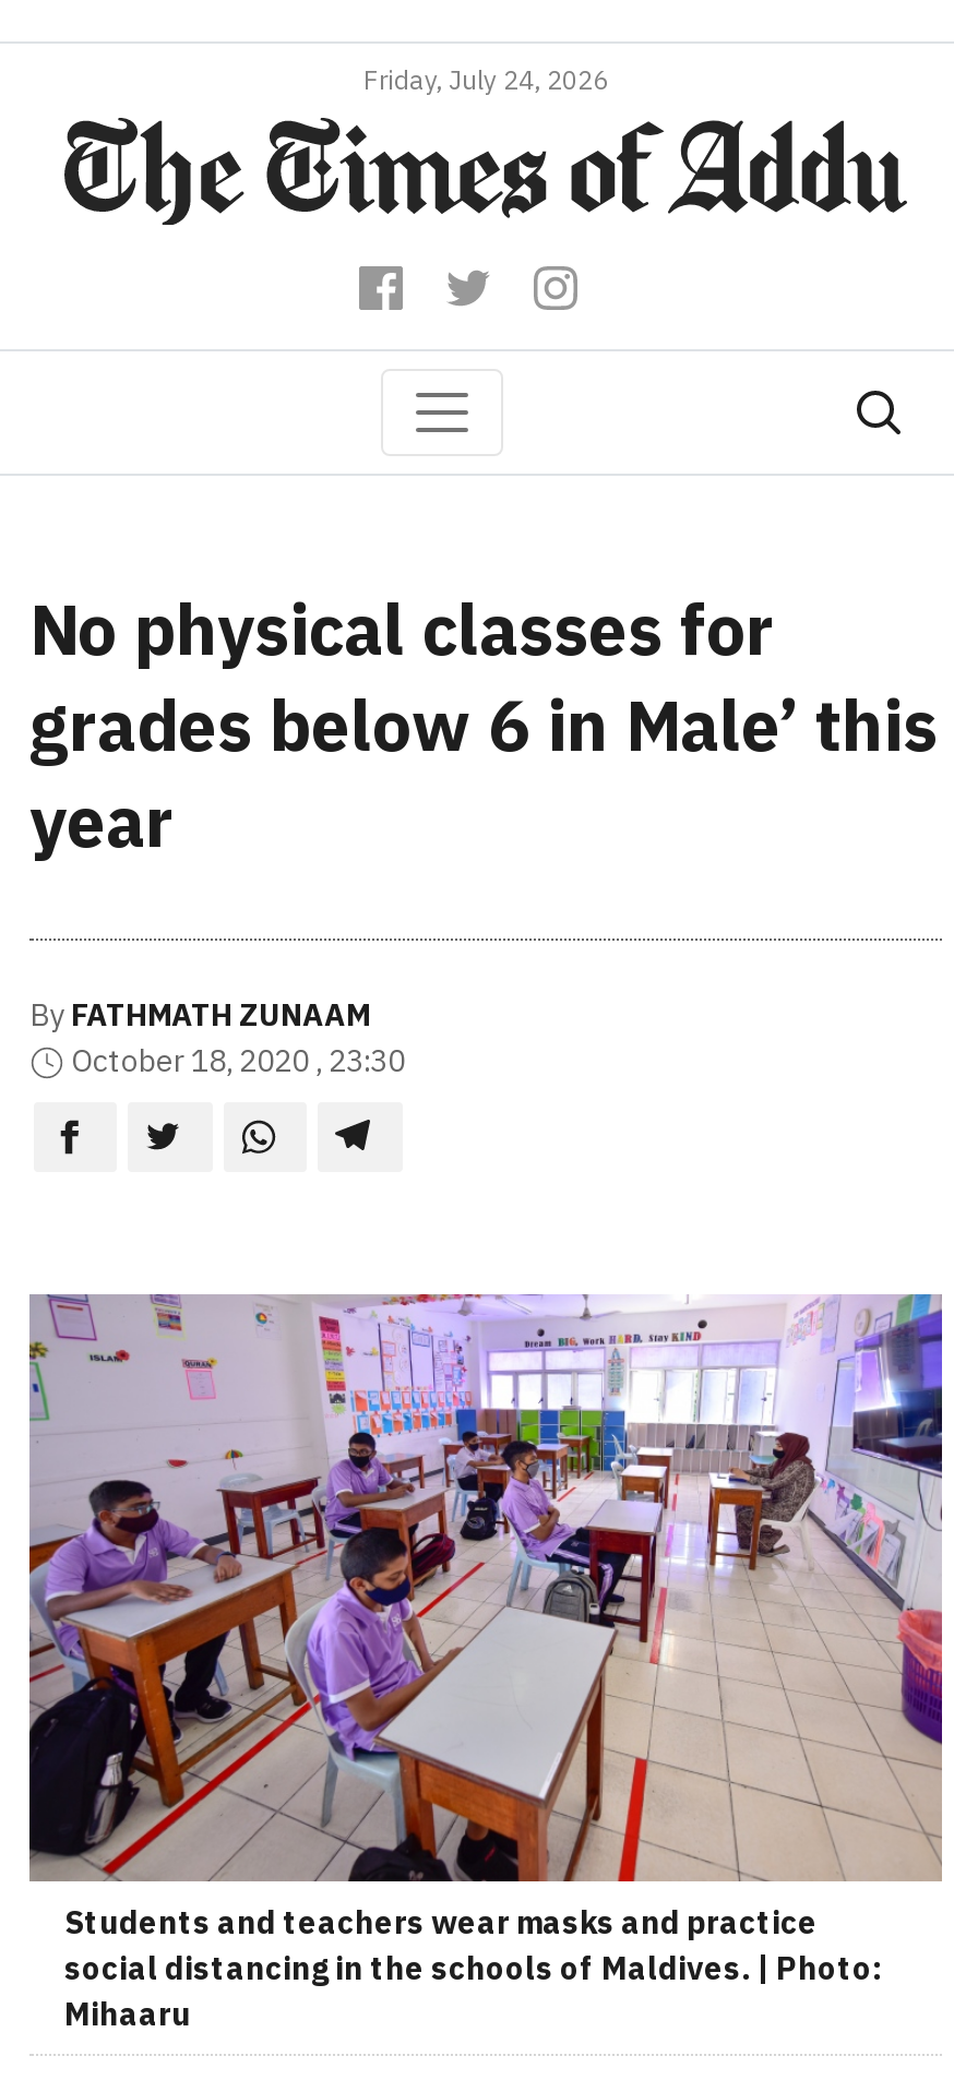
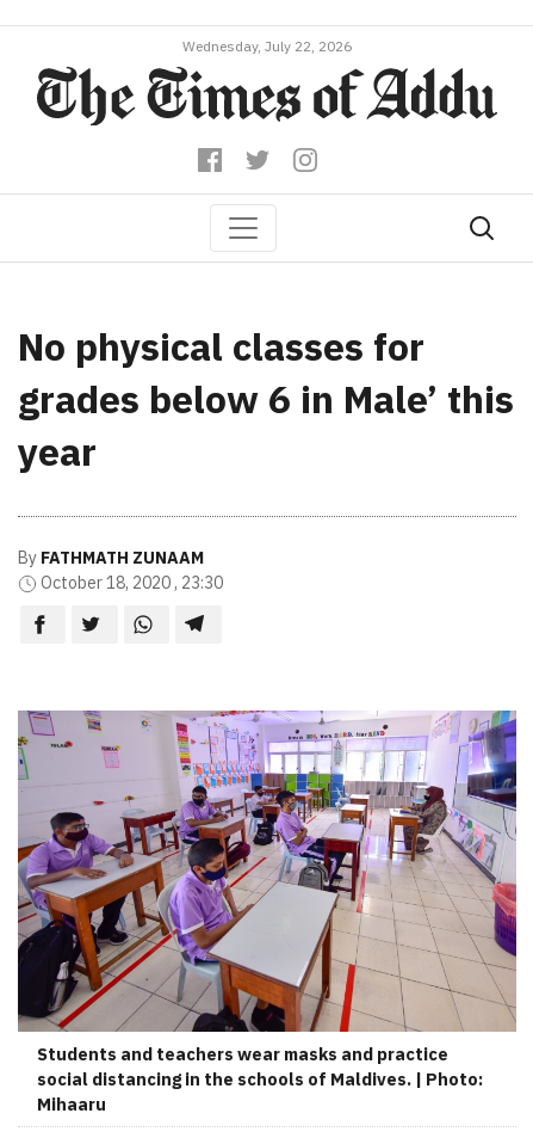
- Friday, July 24, 2026
+ Wednesday, July 22, 2026
